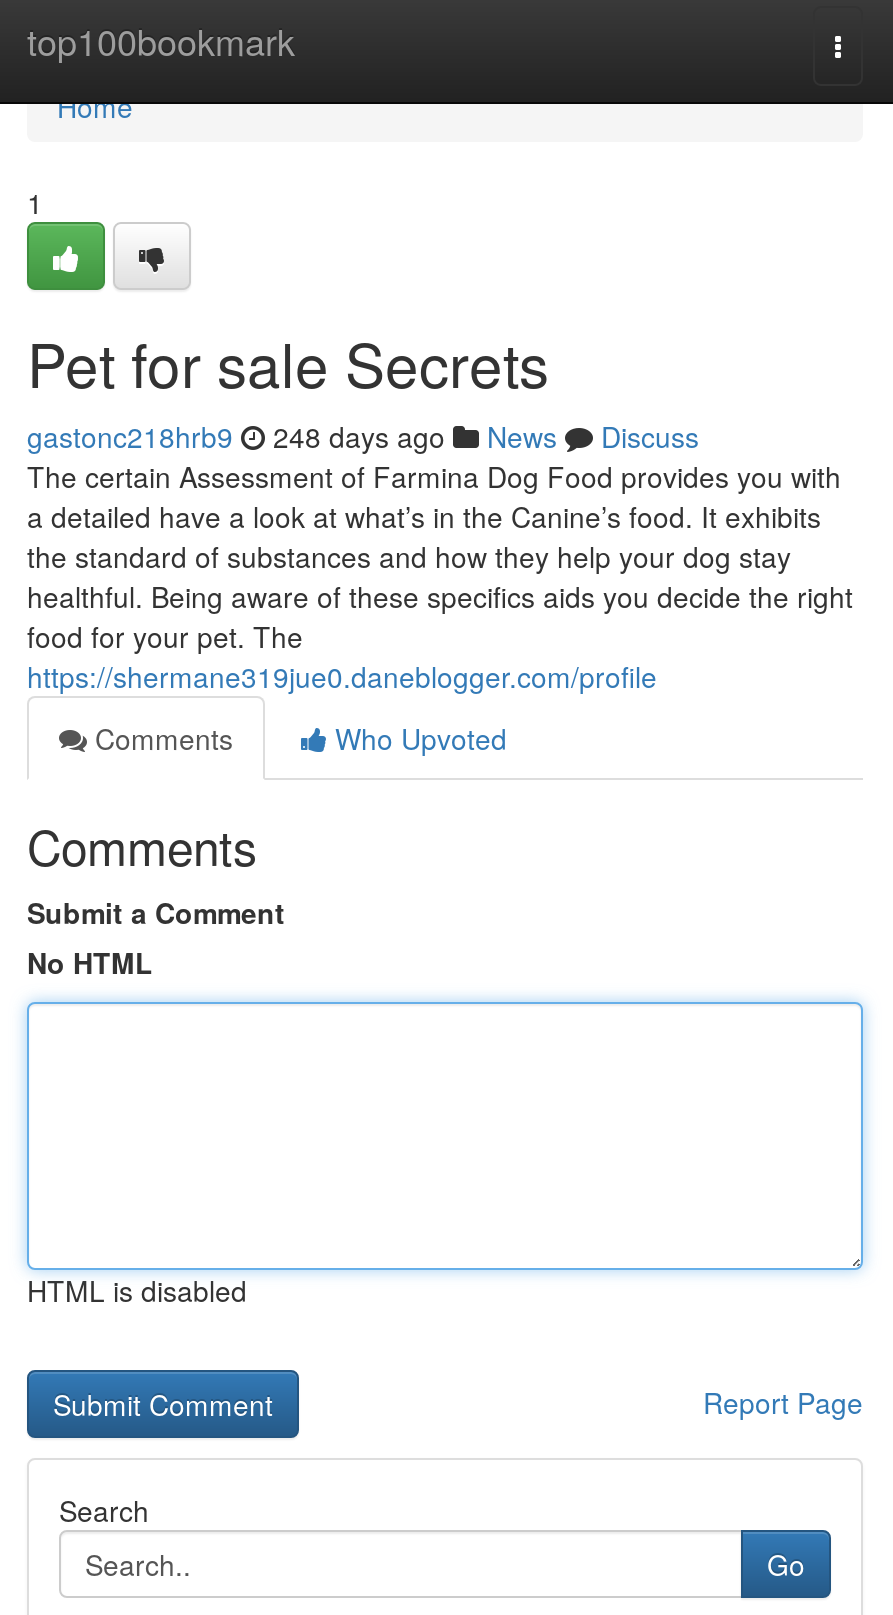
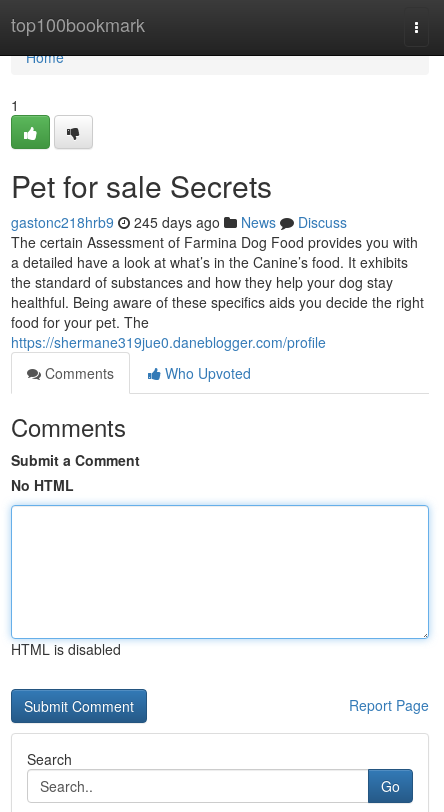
- gastonc218hrb9 248 days ago News Discuss
+ gastonc218hrb9 245 days ago News Discuss
